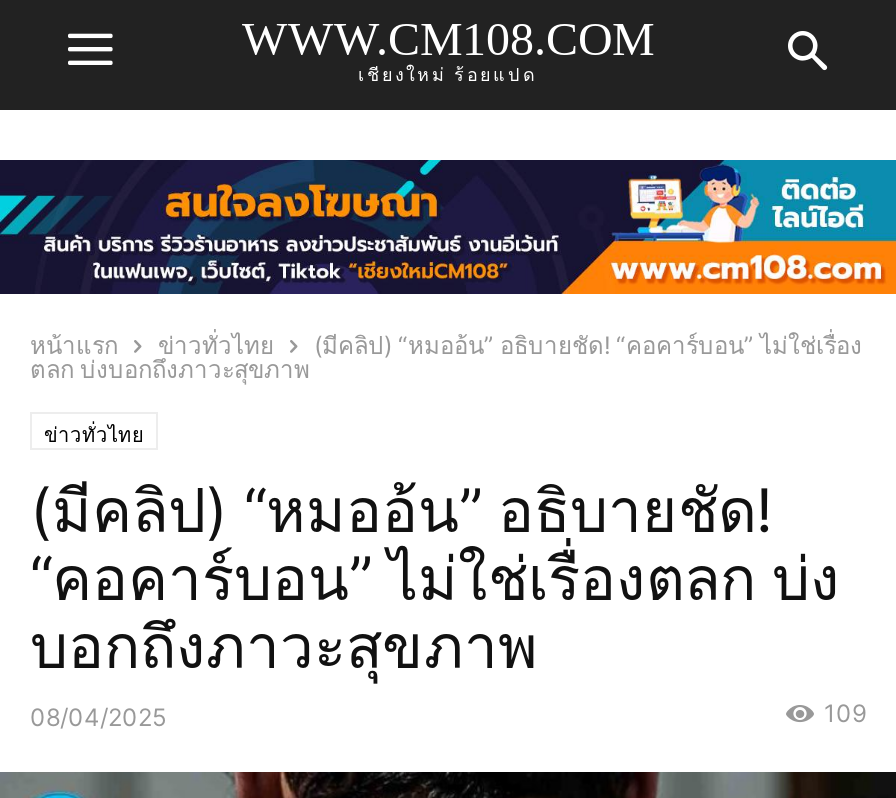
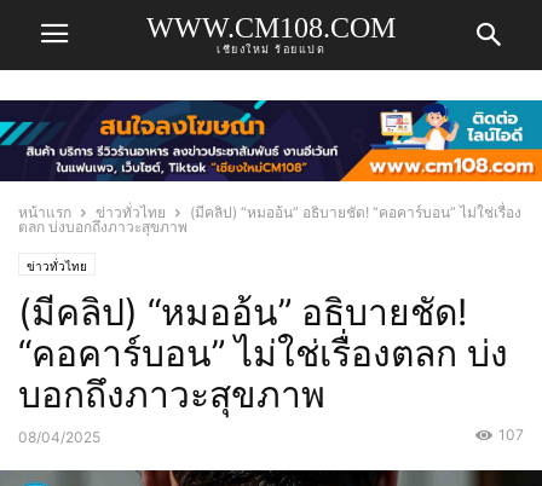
- 109
+ 107
